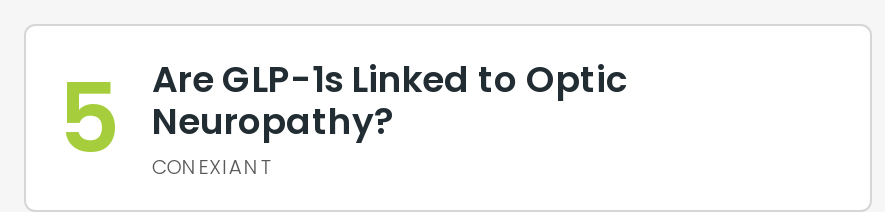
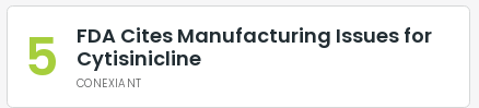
- Are GLP-1s Linked to Optic
- Neuropathy?
+ FDA Cites Manufacturing Issues for
+ Cytisinicline
